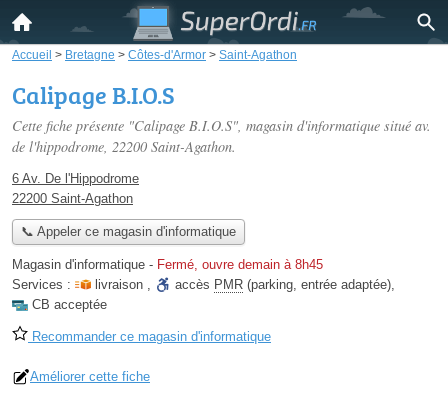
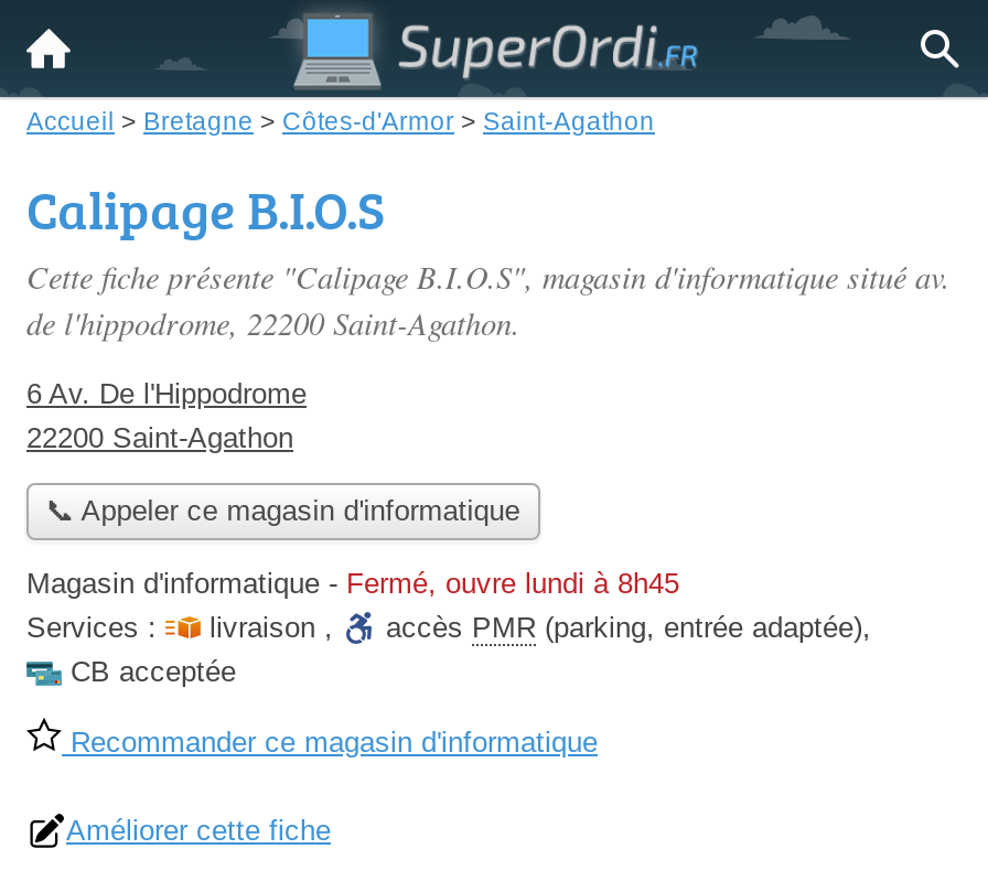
- Magasin d'informatique - Fermé, ouvre demain à 8h45
+ Magasin d'informatique - Fermé, ouvre lundi à 8h45
